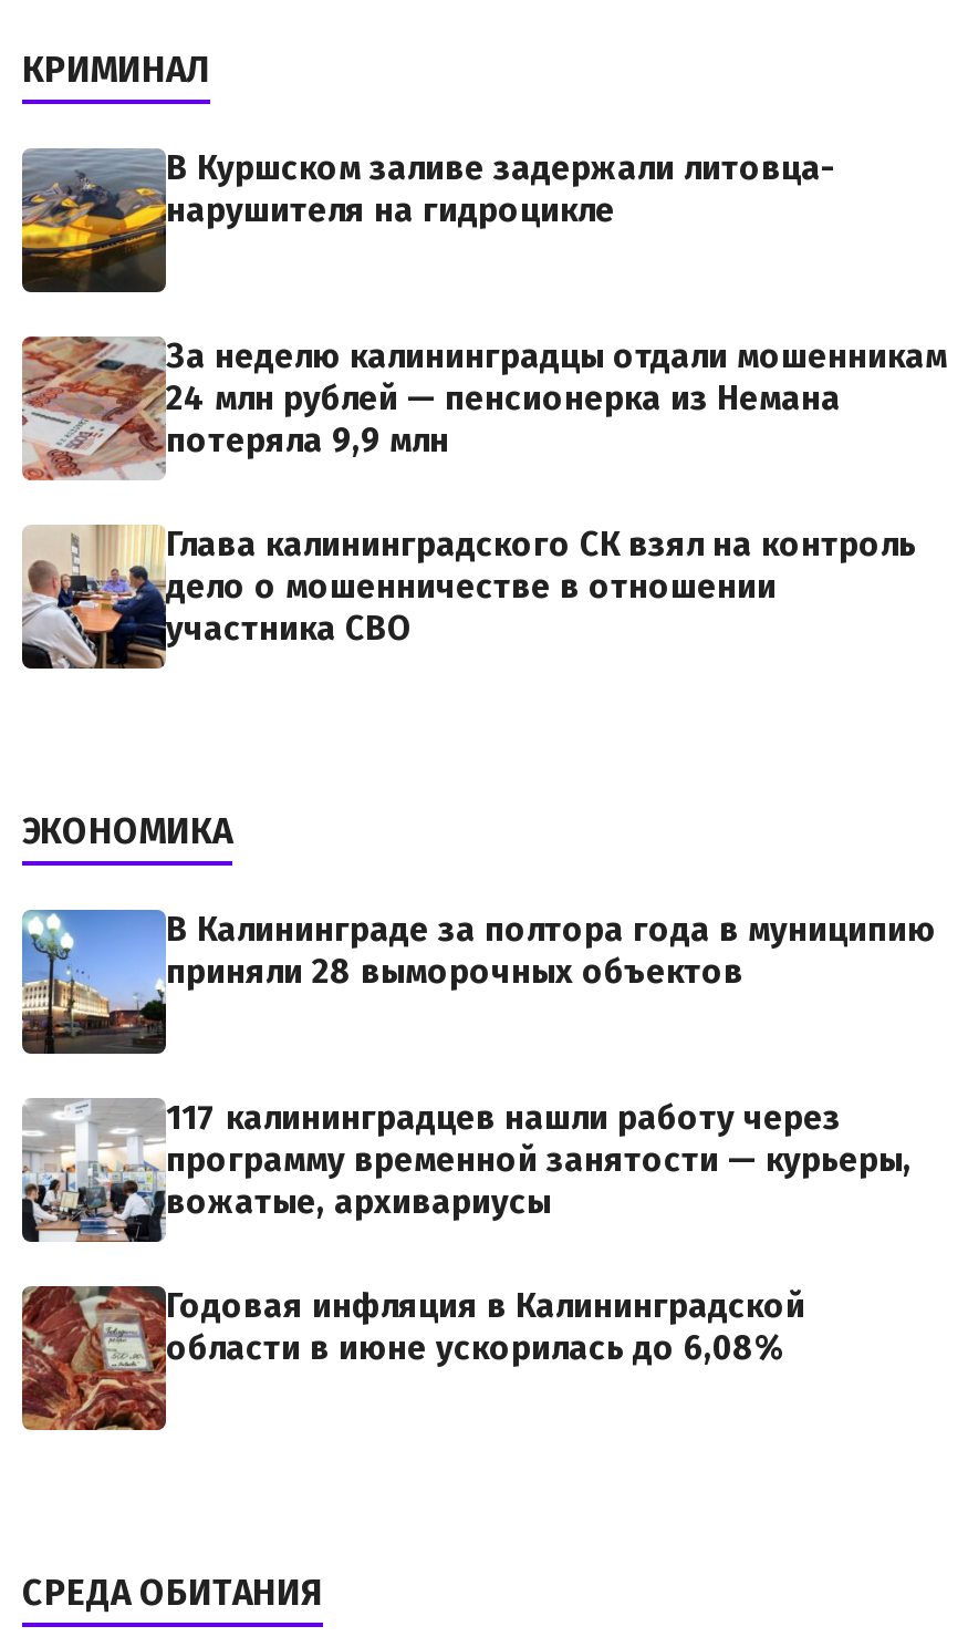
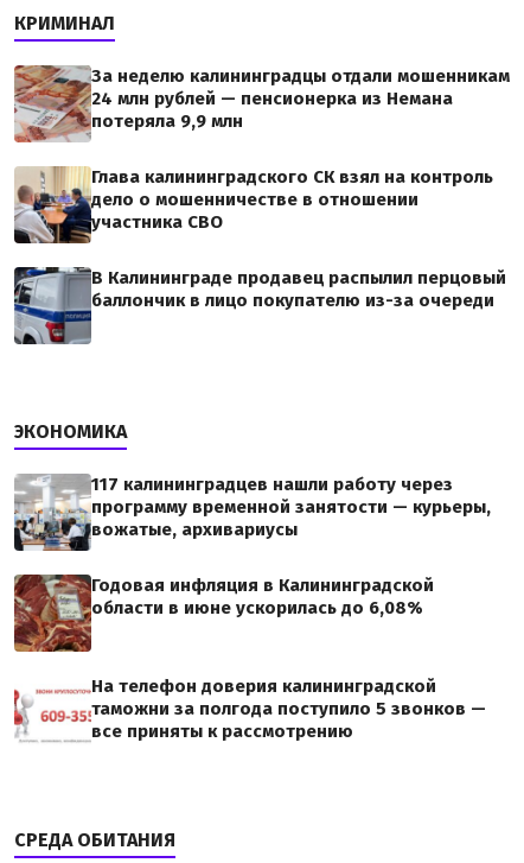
- [image]
- В Куршском заливе задержали литовца-
- нарушителя на гидроцикле

moved up: [image] | За неделю калининградцы отдали мошенникам | 24 млн рублей — пенсионерка из Немана | потеряла 9,9 млн | Глава калининградского СК взял на контроль | дело о мошенничестве в отношении | участника СВО

+ [image]
+ В Калининграде продавец распылил перцовый
+ баллончик в лицо покупателю из-за очереди

- [image]
- В Калининграде за полтора года в муниципию
- приняли 28 выморочных объектов

moved up: [image] | 117 калининградцев нашли работу через | программу временной занятости — курьеры, | вожатые, архивариусы | Годовая инфляция в Калининградской | области в июне ускорилась до 6,08%

+ [image]
+ На телефон доверия калининградской
+ таможни за полгода поступило 5 звонков —
+ все приняты к рассмотрению
